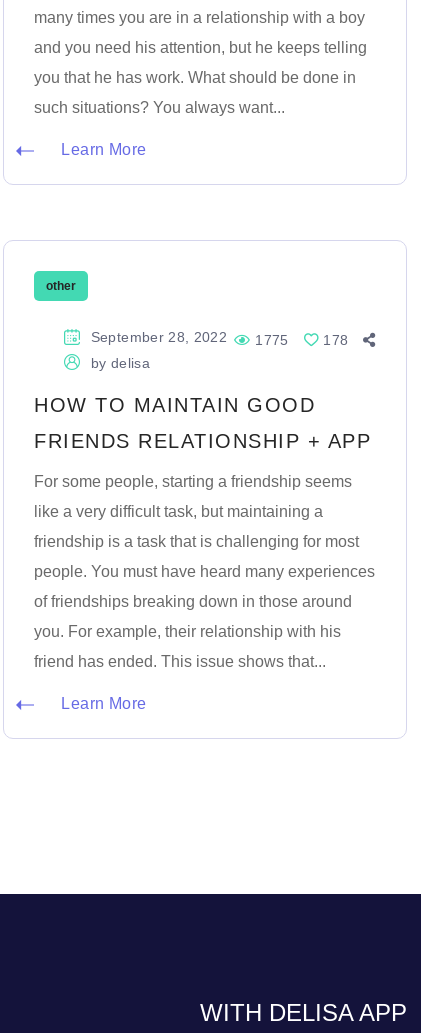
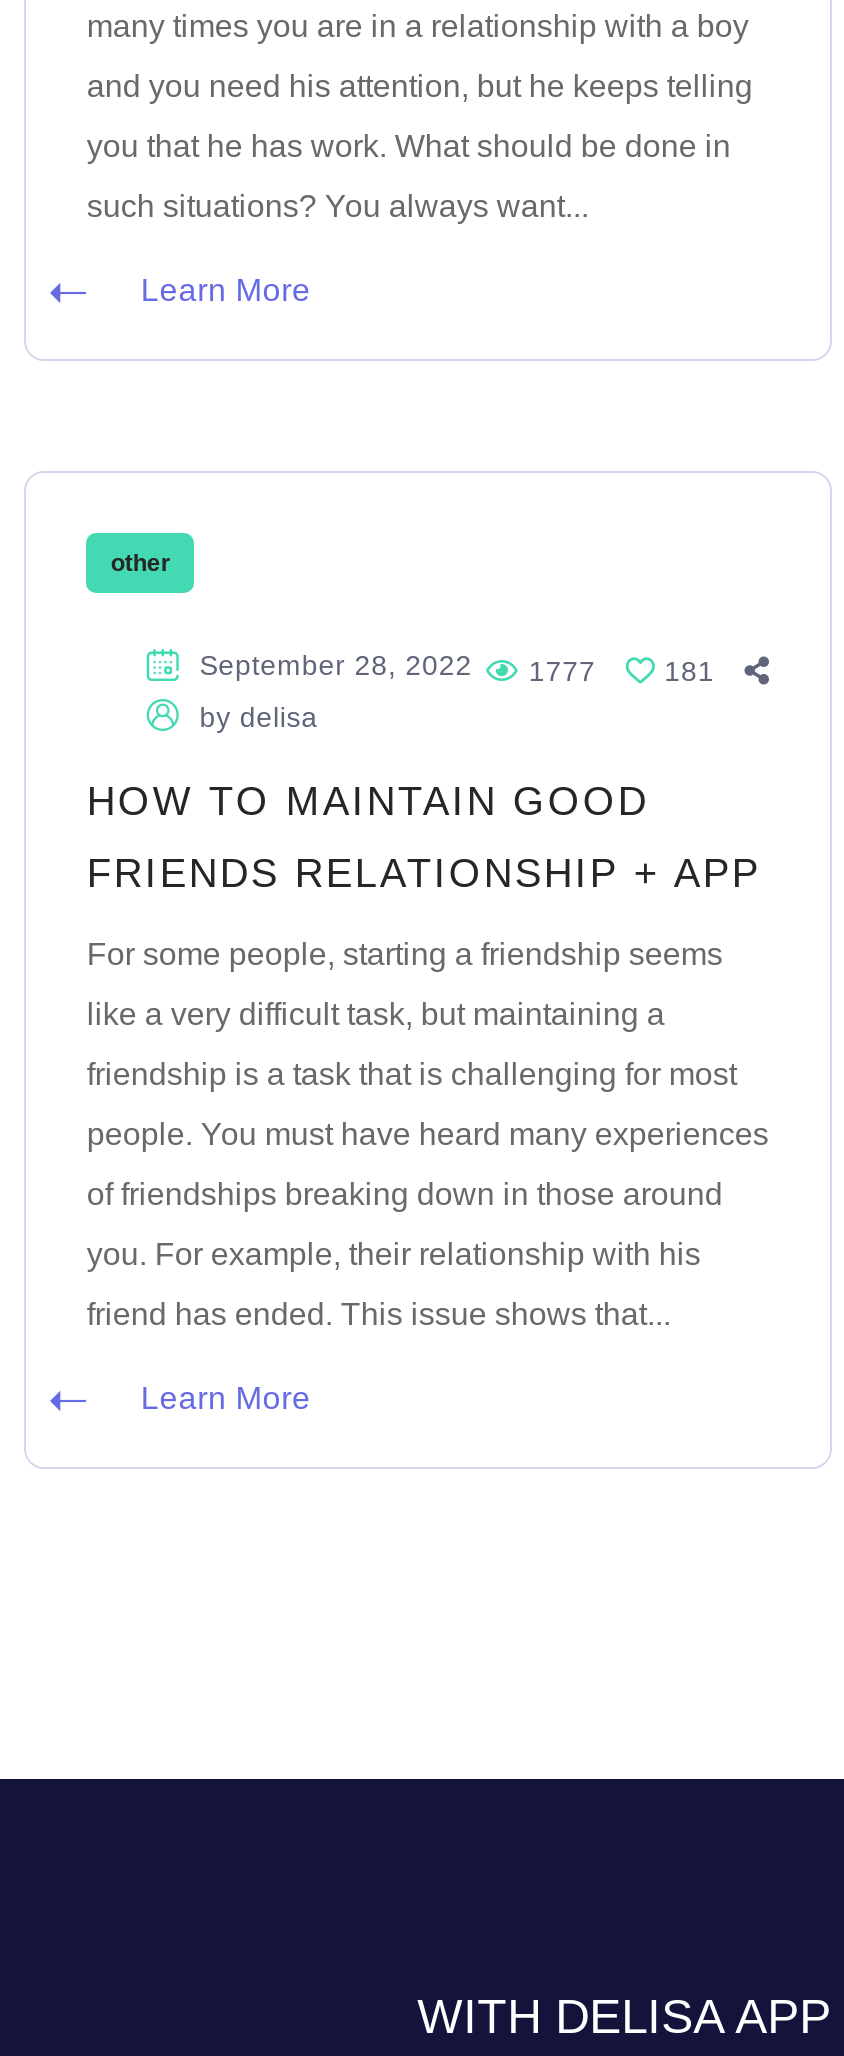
- September 28, 2022 1775
+ September 28, 2022 1777

- 178
+ 181
